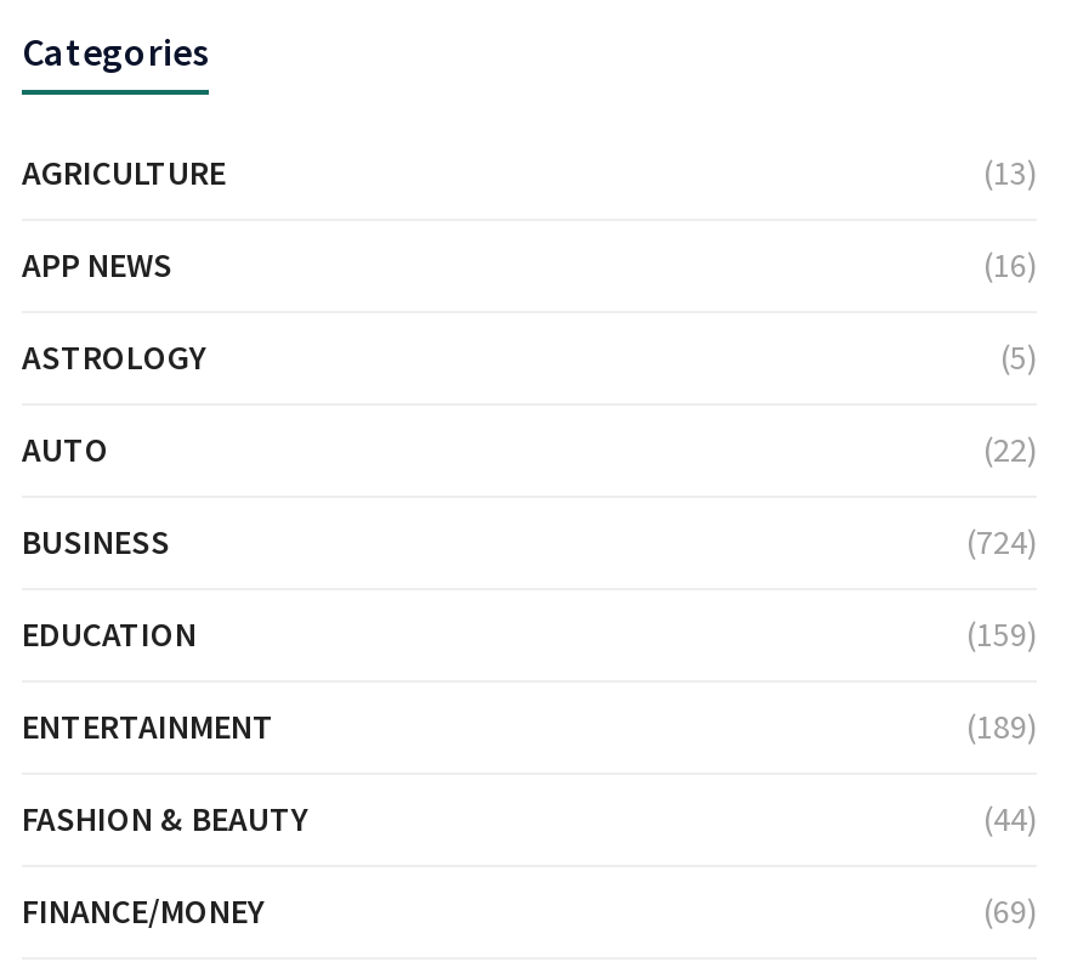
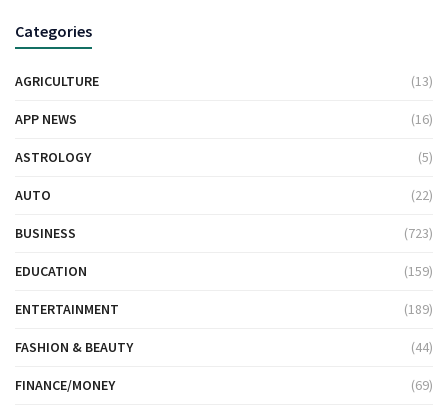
- (724)
+ (723)
